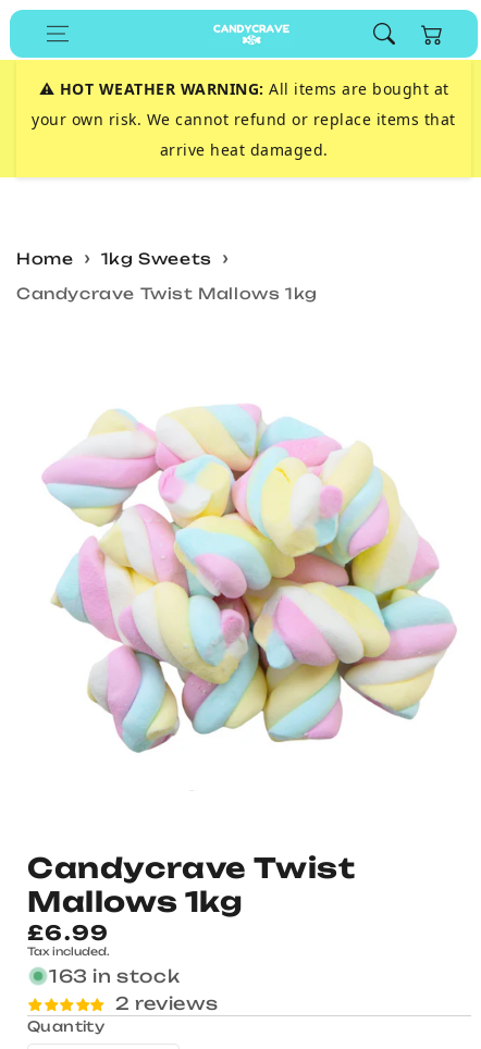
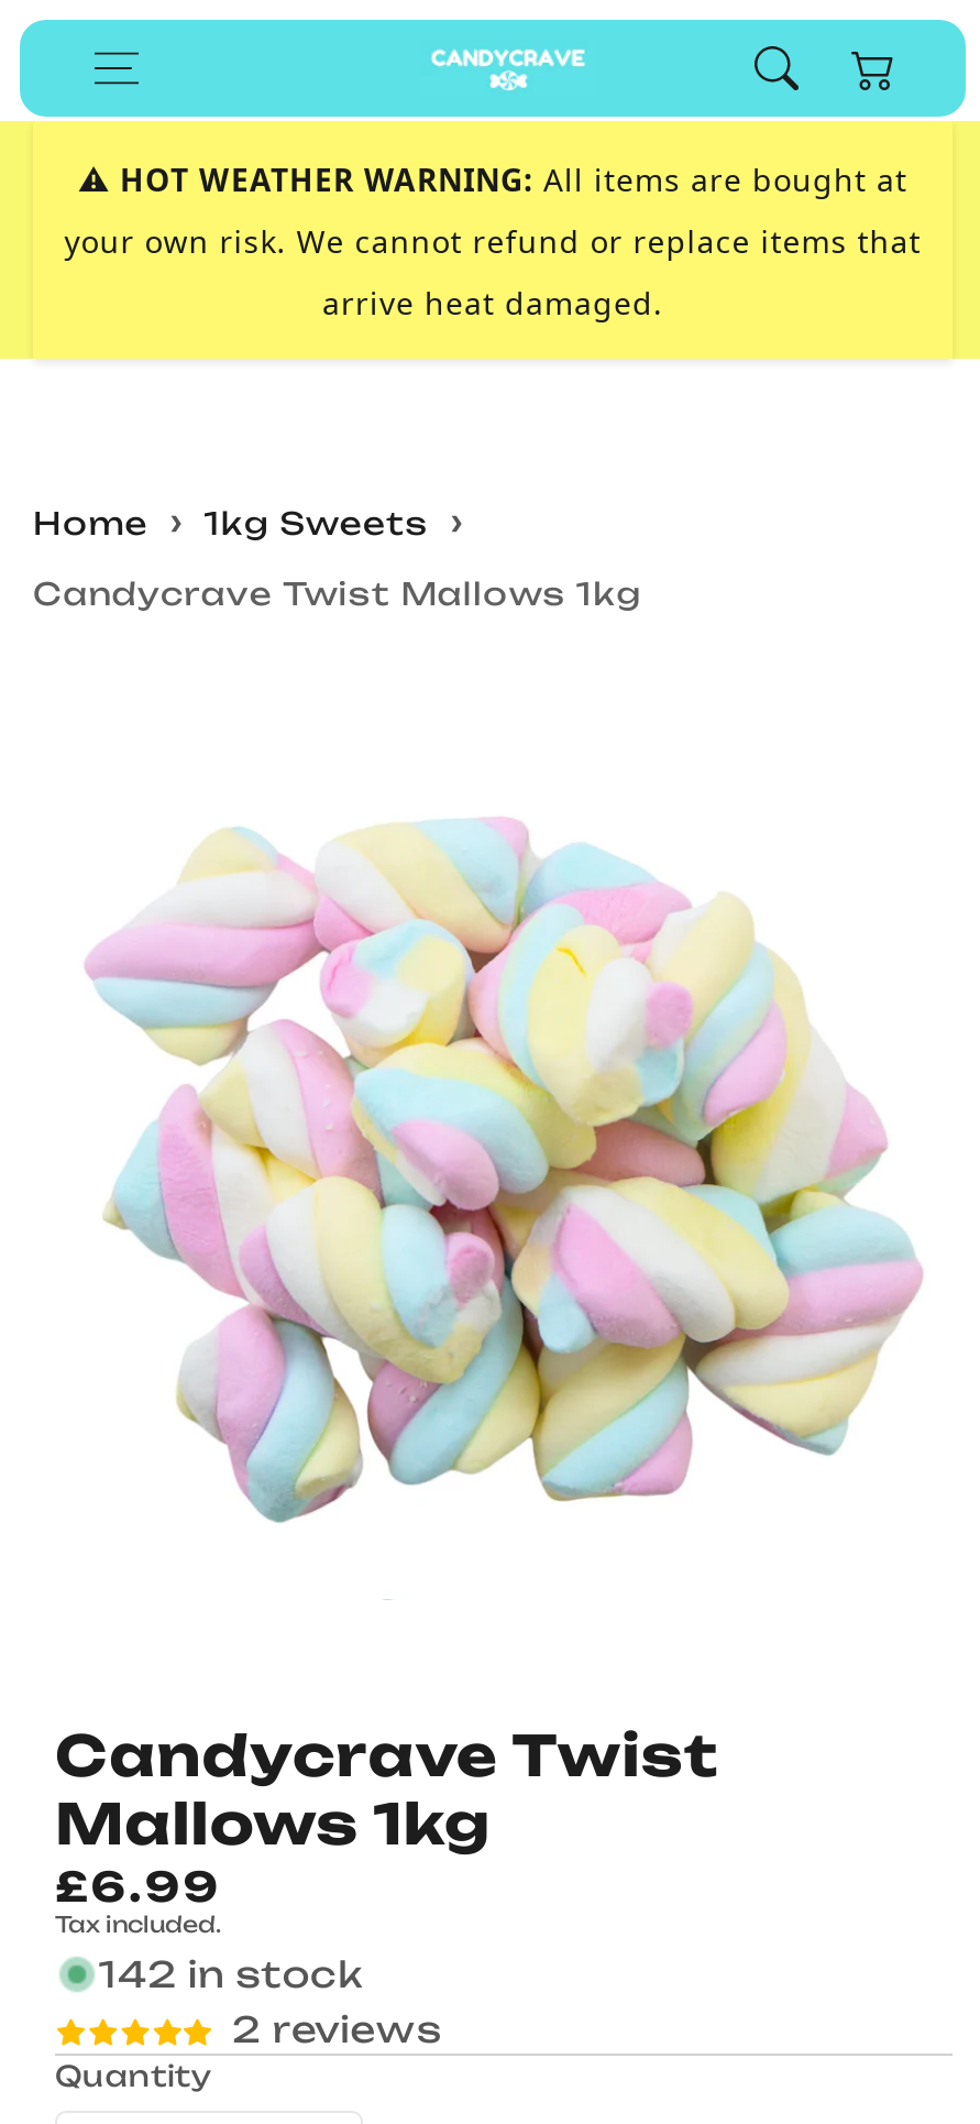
- 163 in stock
+ 142 in stock
